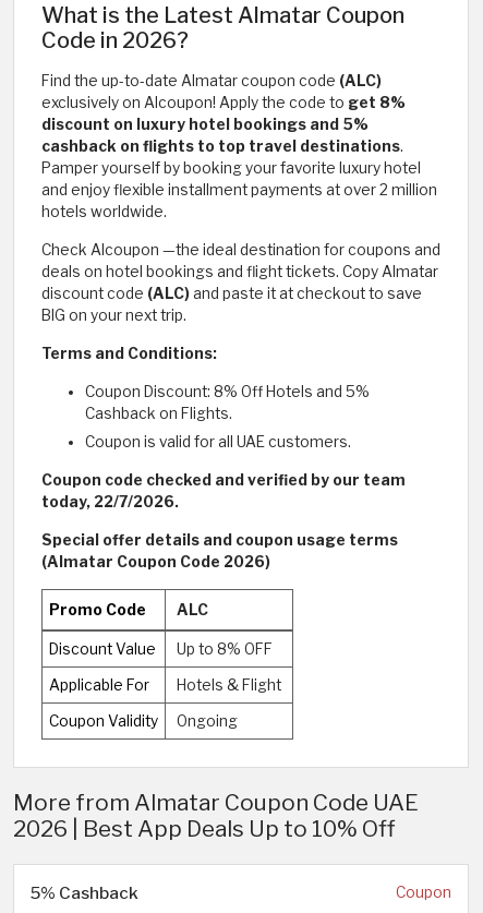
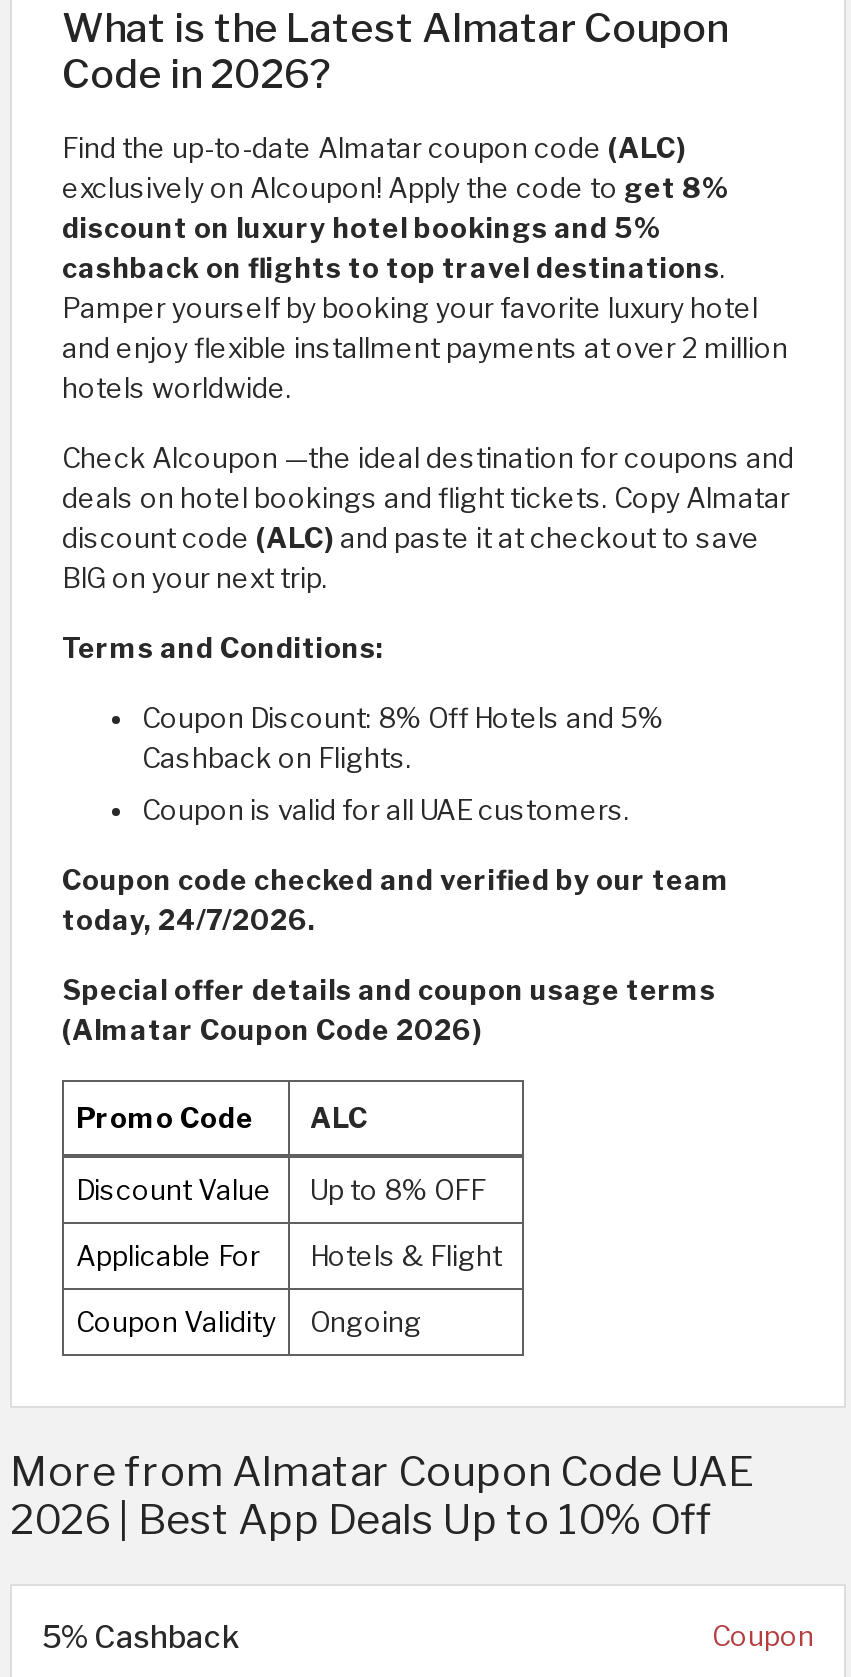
- today, 22/7/2026.
+ today, 24/7/2026.
